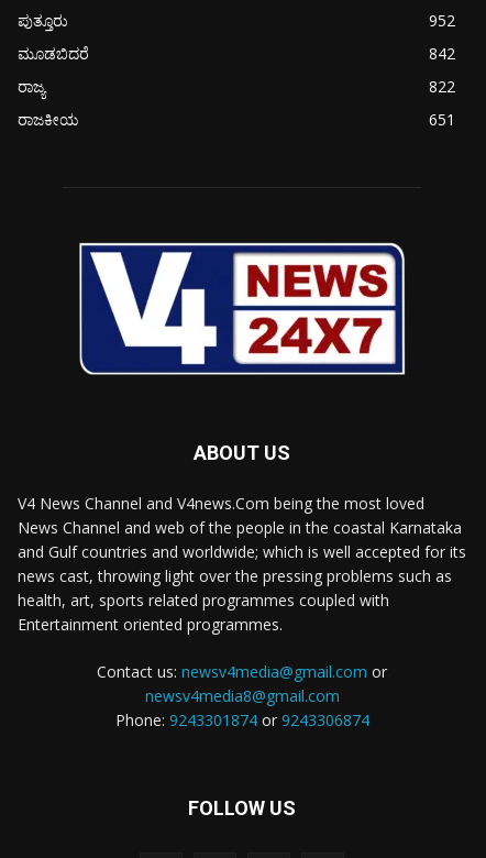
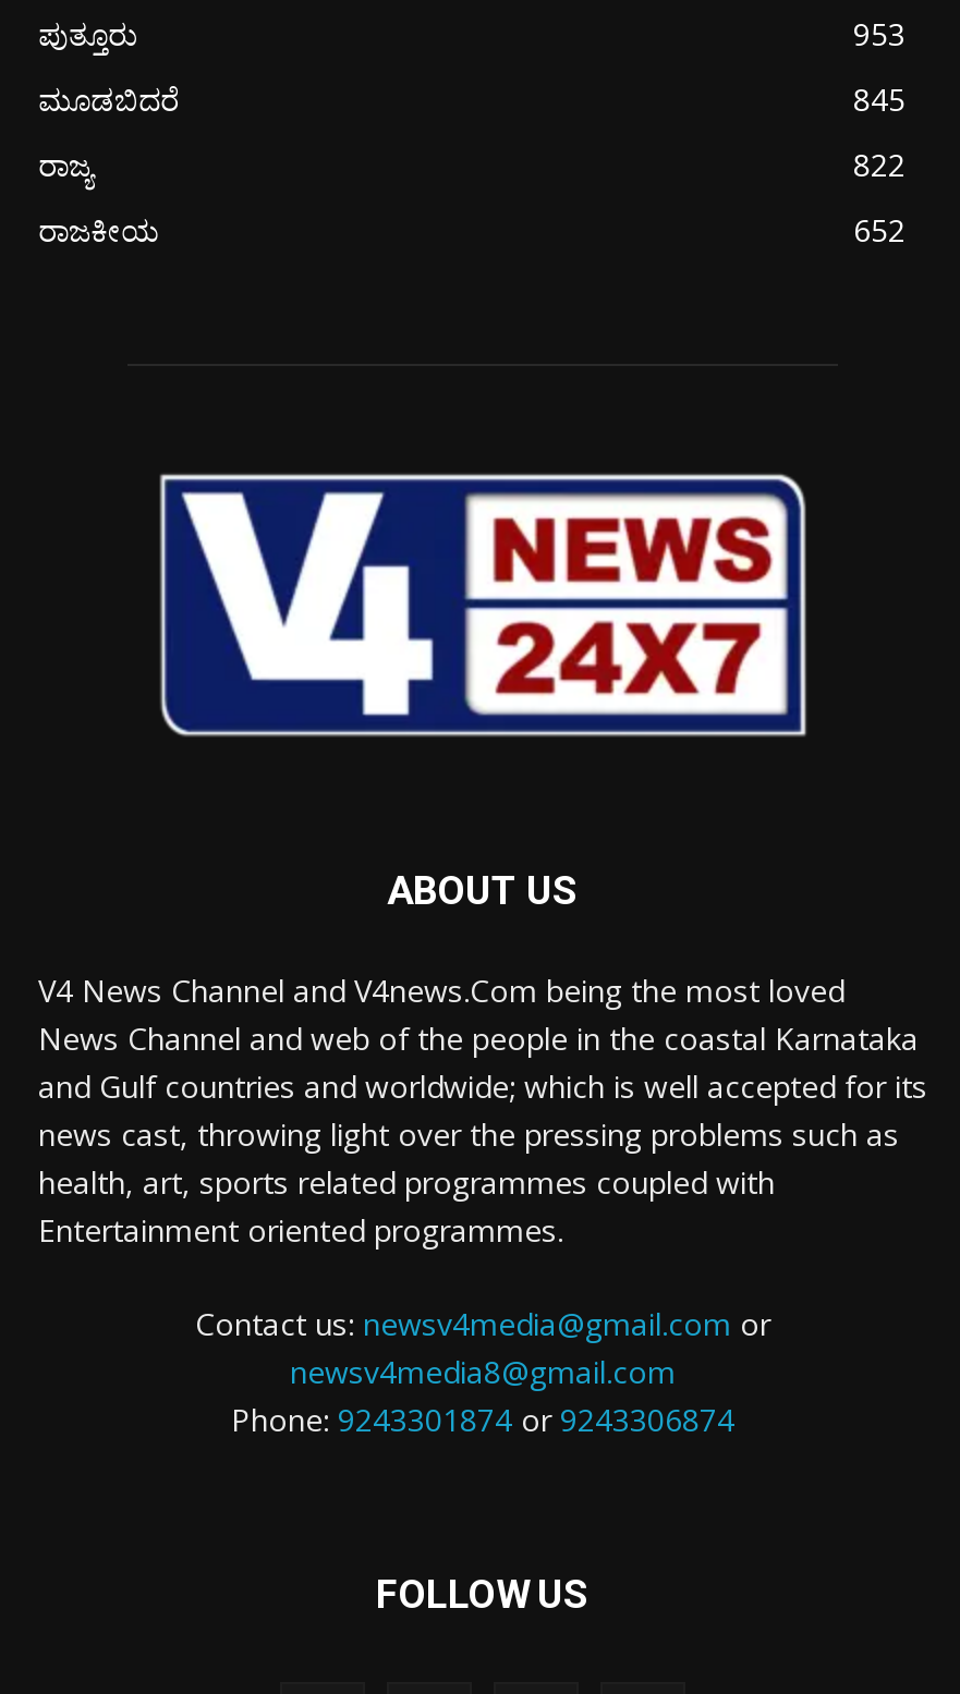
- 952
+ 953

- 842
+ 845

- 651
+ 652
